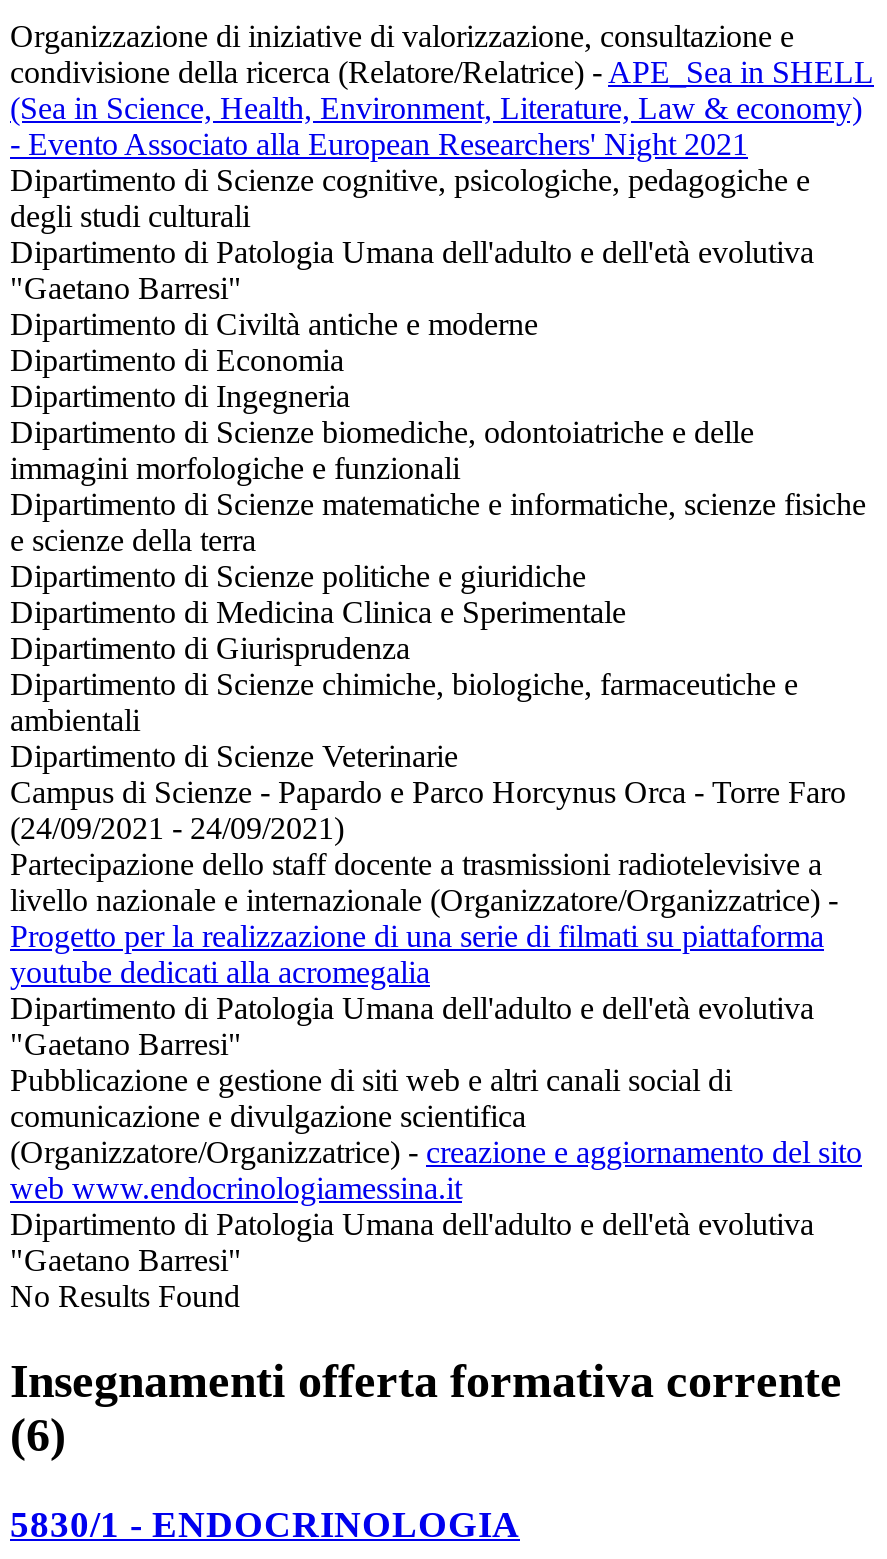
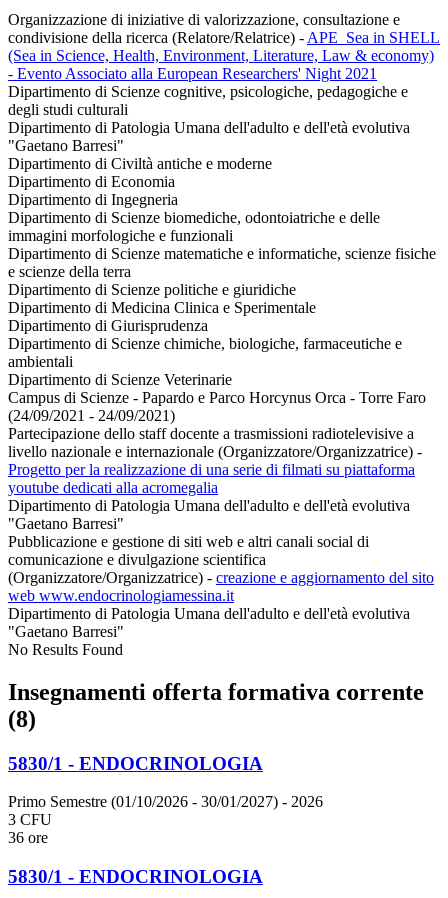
- (6)
+ (8)
+ 5830/1 - ENDOCRINOLOGIA
+ Primo Semestre (01/10/2026 - 30/01/2027) - 2026
+ 3 CFU
+ 36 ore
